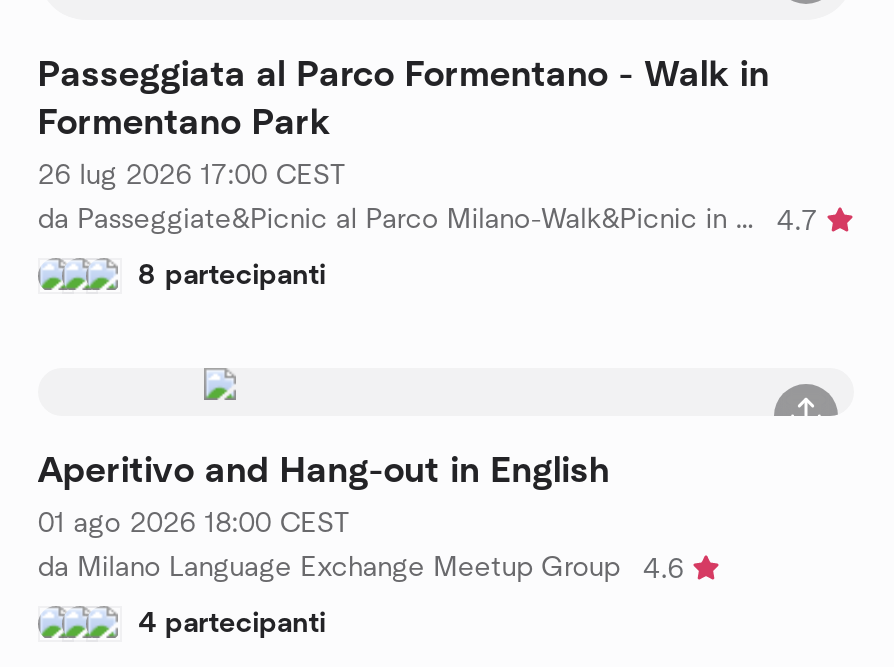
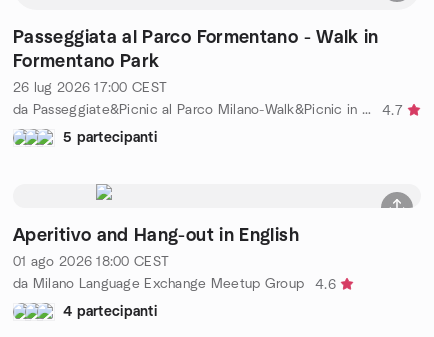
- 8 partecipanti
+ 5 partecipanti
